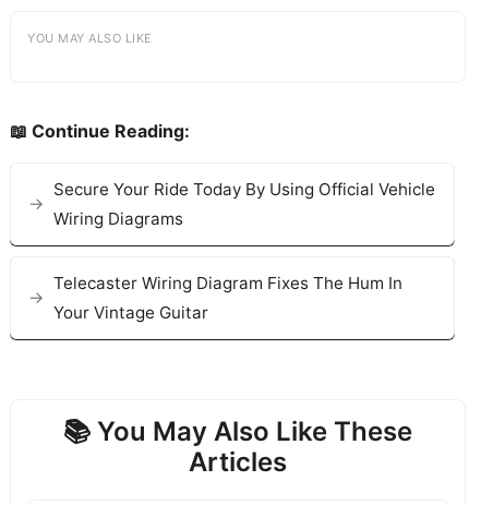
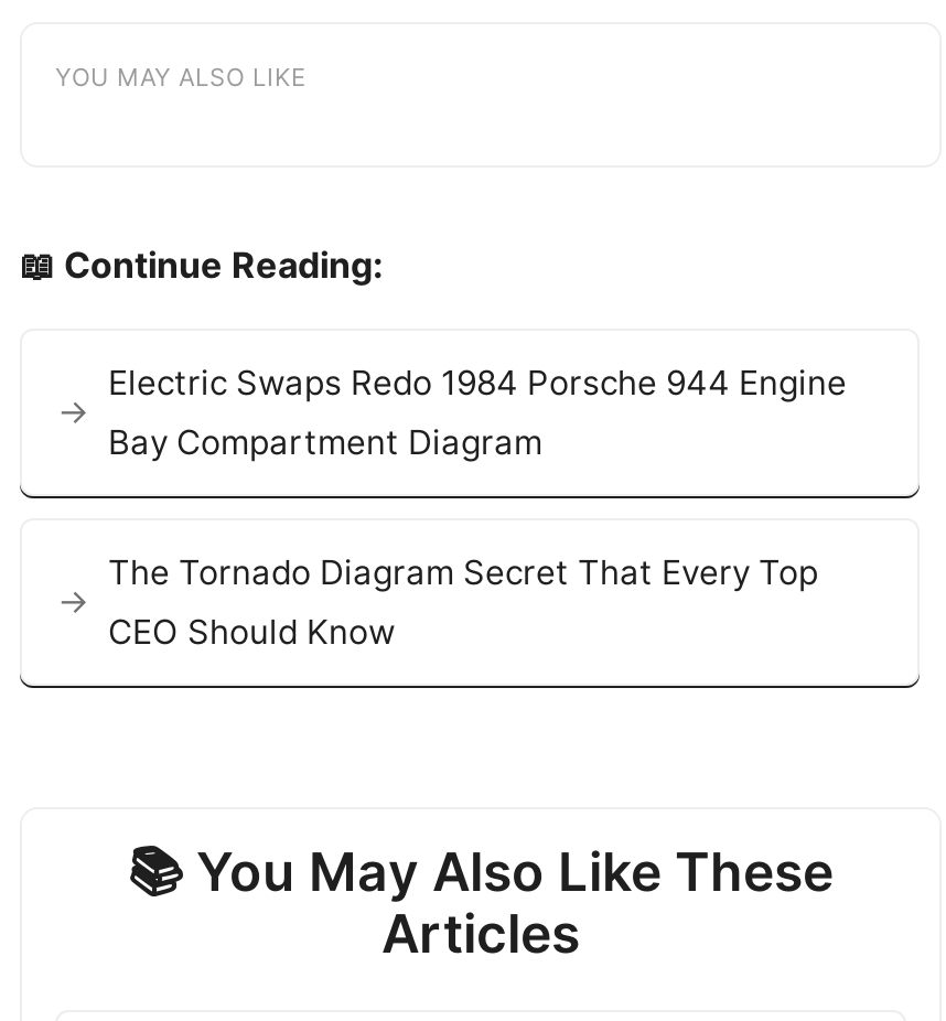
- Secure Your Ride Today By Using Official Vehicle
- Wiring Diagrams
+ Electric Swaps Redo 1984 Porsche 944 Engine
+ Bay Compartment Diagram

- Telecaster Wiring Diagram Fixes The Hum In
- Your Vintage Guitar
+ The Tornado Diagram Secret That Every Top
+ CEO Should Know
